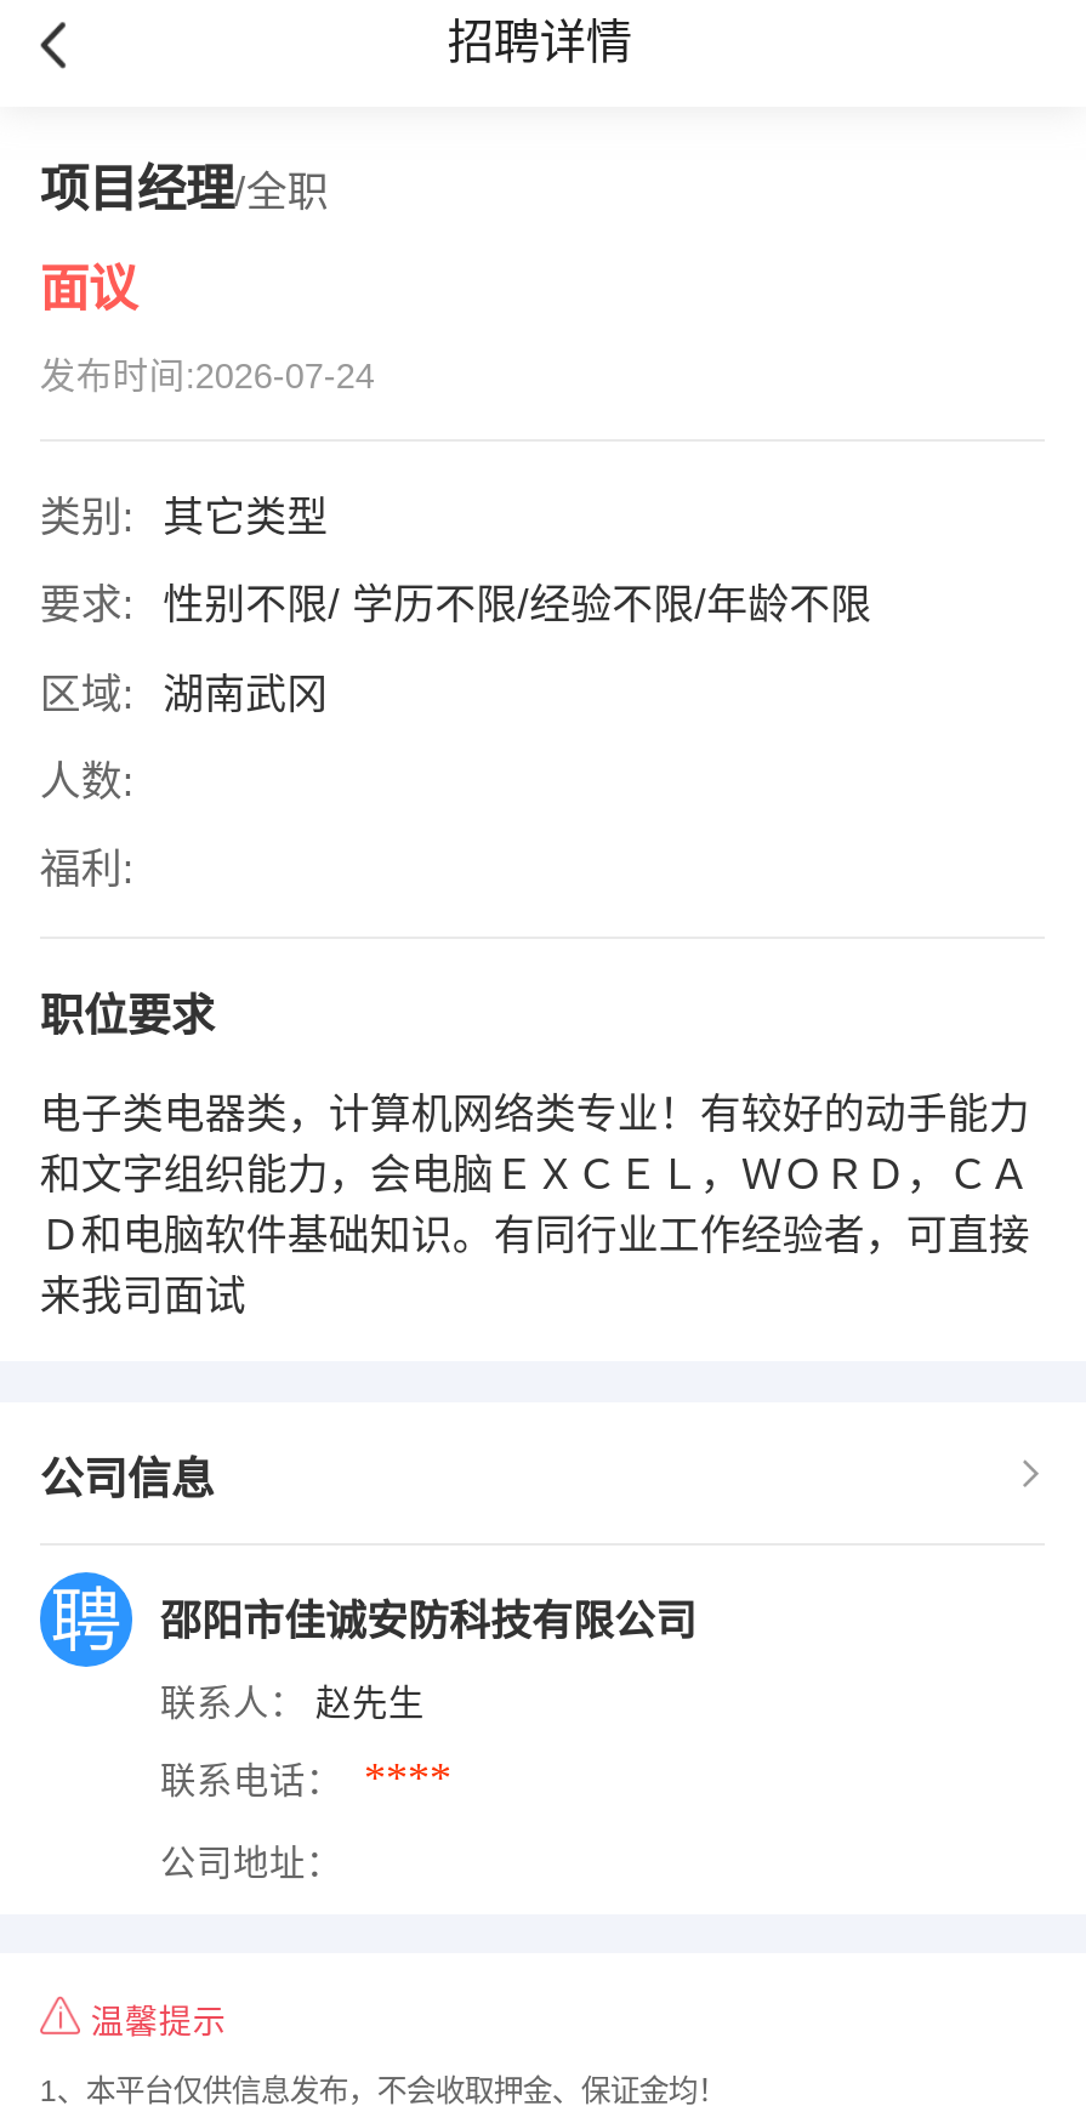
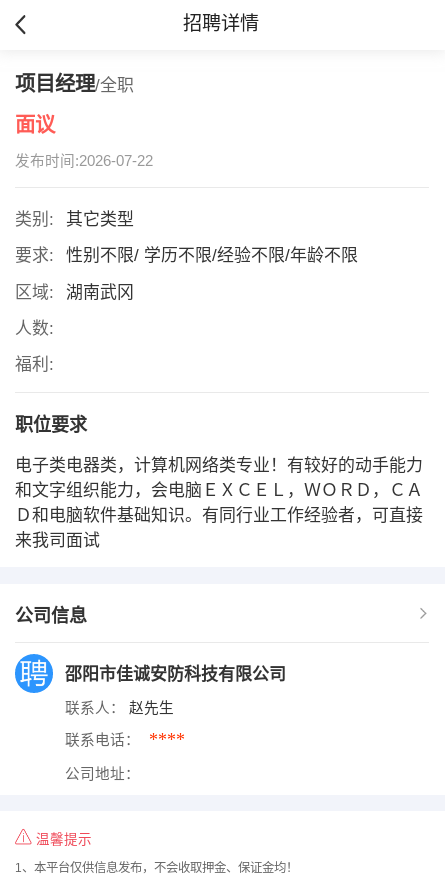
- 发布时间:2026-07-24
+ 发布时间:2026-07-22
